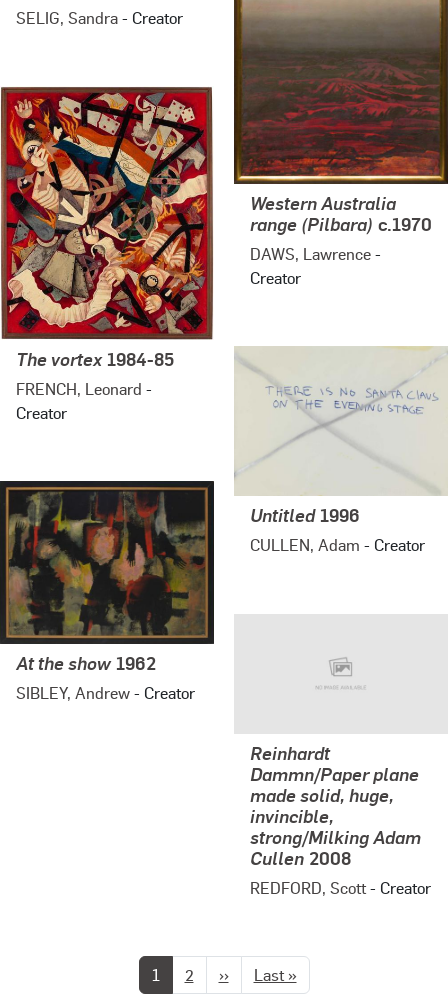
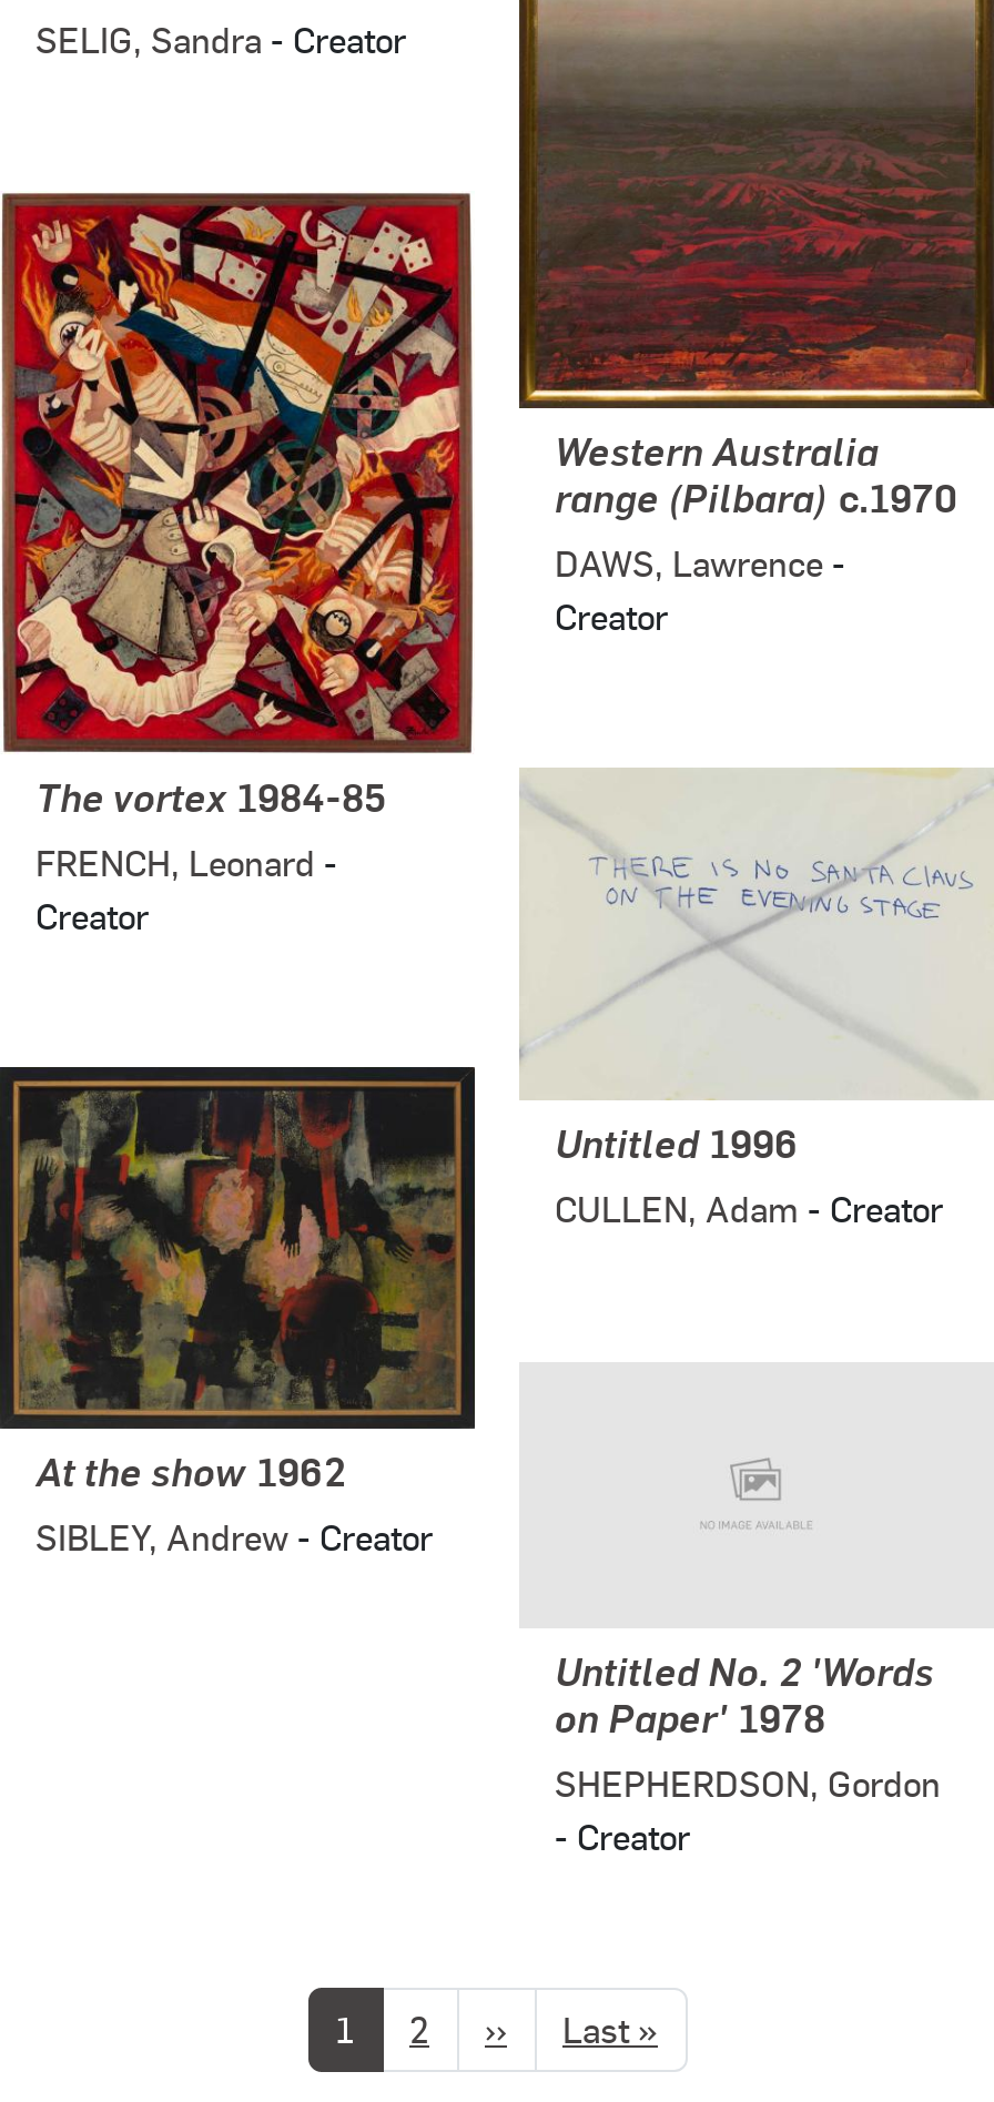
- Reinhardt
- Dammn/Paper plane
- made solid, huge,
- invincible,
- strong/Milking Adam
- Cullen 2008
- REDFORD, Scott - Creator
+ Untitled No. 2 'Words
+ on Paper' 1978
+ SHEPHERDSON, Gordon
+ - Creator
